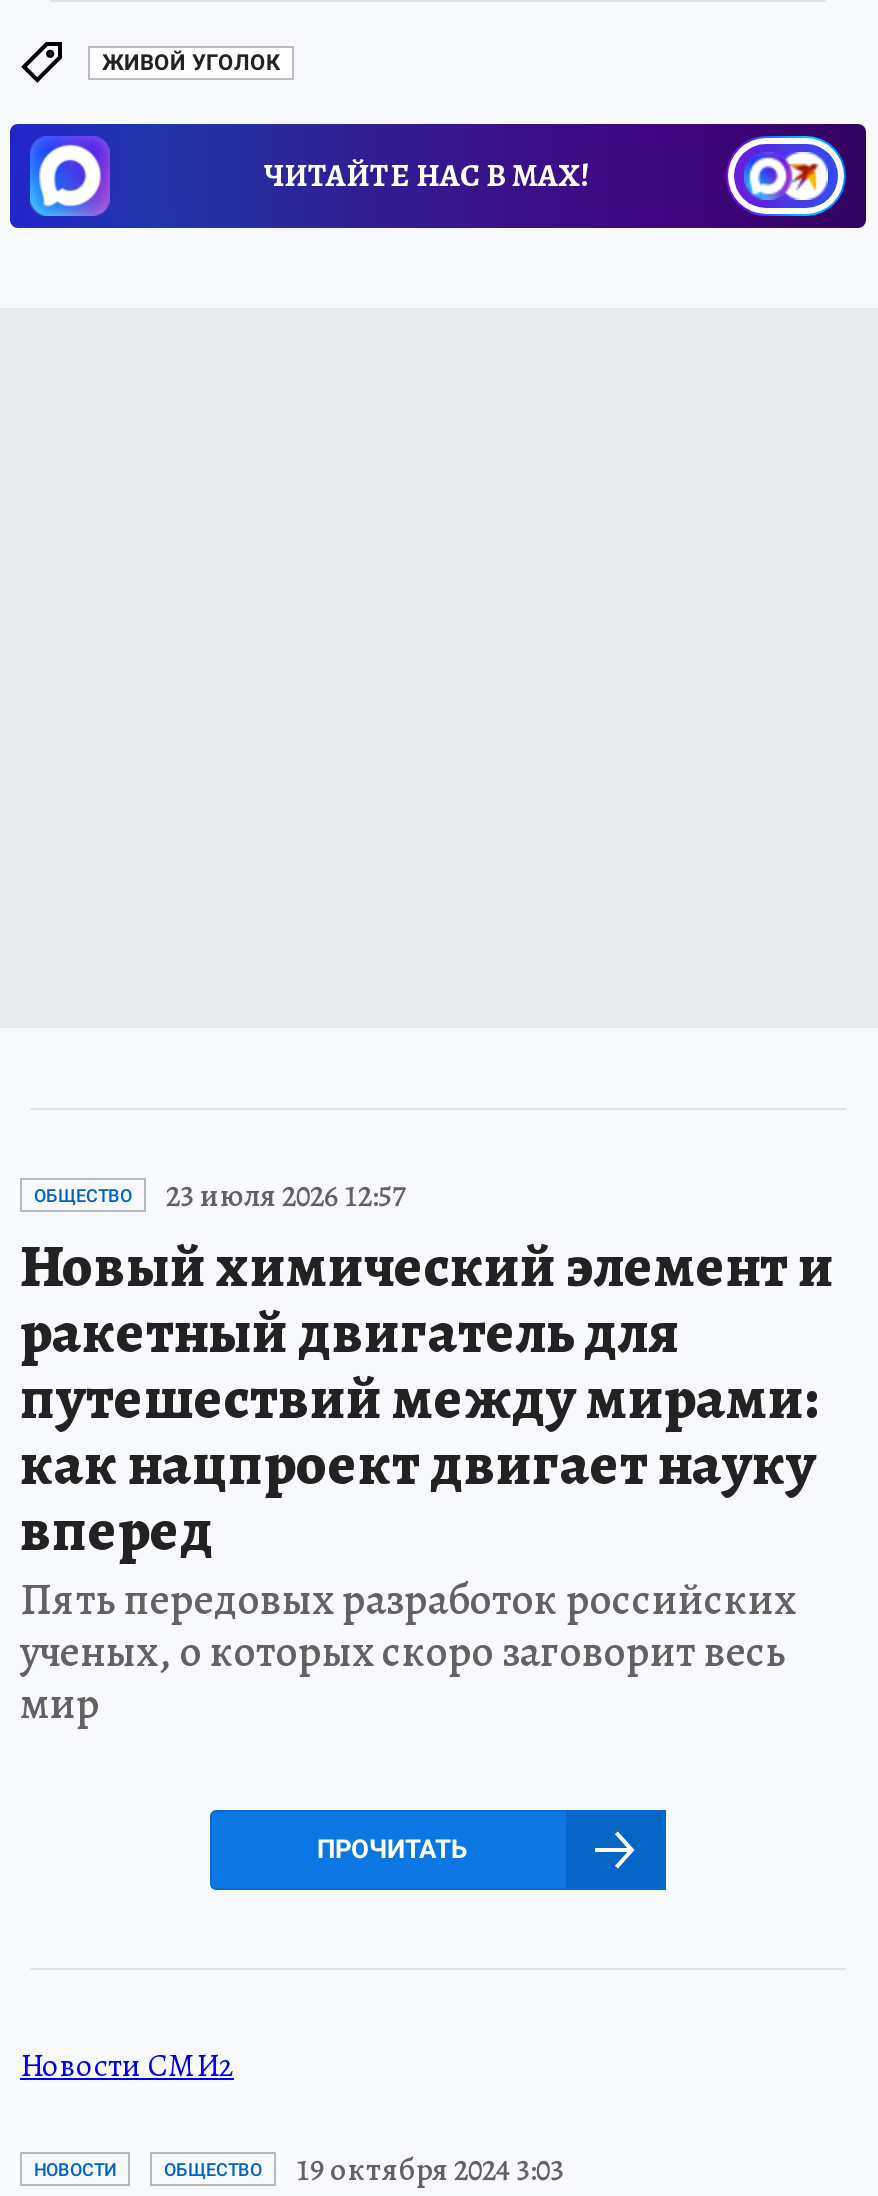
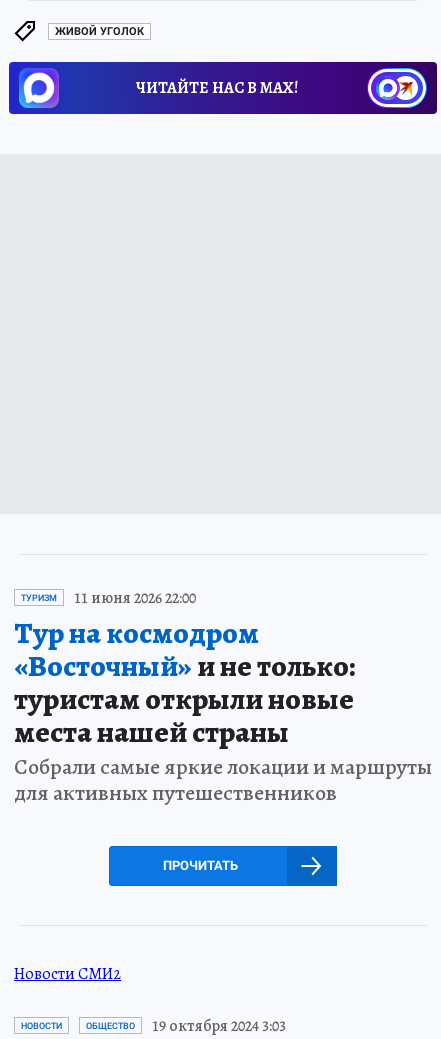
- ОБЩЕСТВО
- 23 июля 2026 12:57
- Новый химический элемент и
- ракетный двигатель для
- путешествий между мирами:
- как нацпроект двигает науку
- вперед
- Пять передовых разработок российских
- ученых, о которых скоро заговорит весь
- мир
+ ТУРИЗМ
+ 11 июня 2026 22:00
+ Тур на космодром
+ «Восточный»и не только:
+ туристам открыли новые
+ места нашей страны
+ Собрали самые яркие локации и маршруты
+ для активных путешественников
